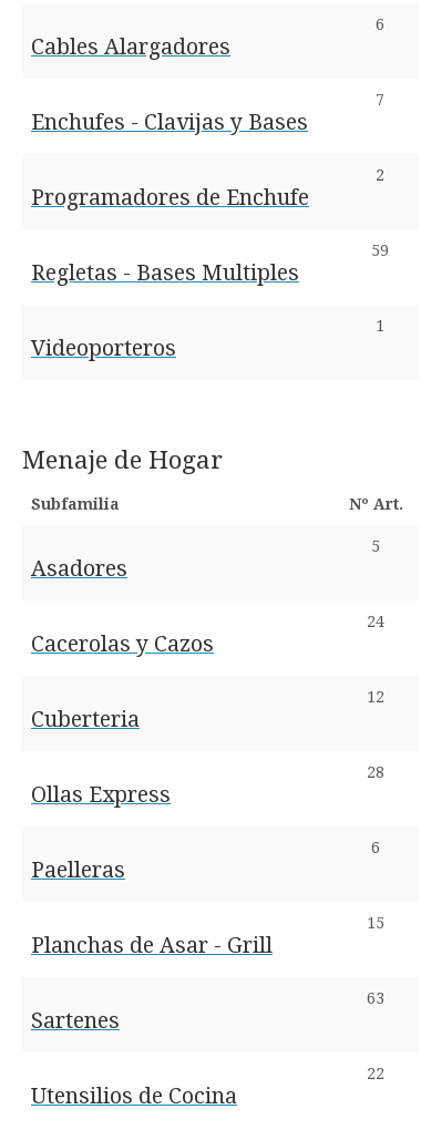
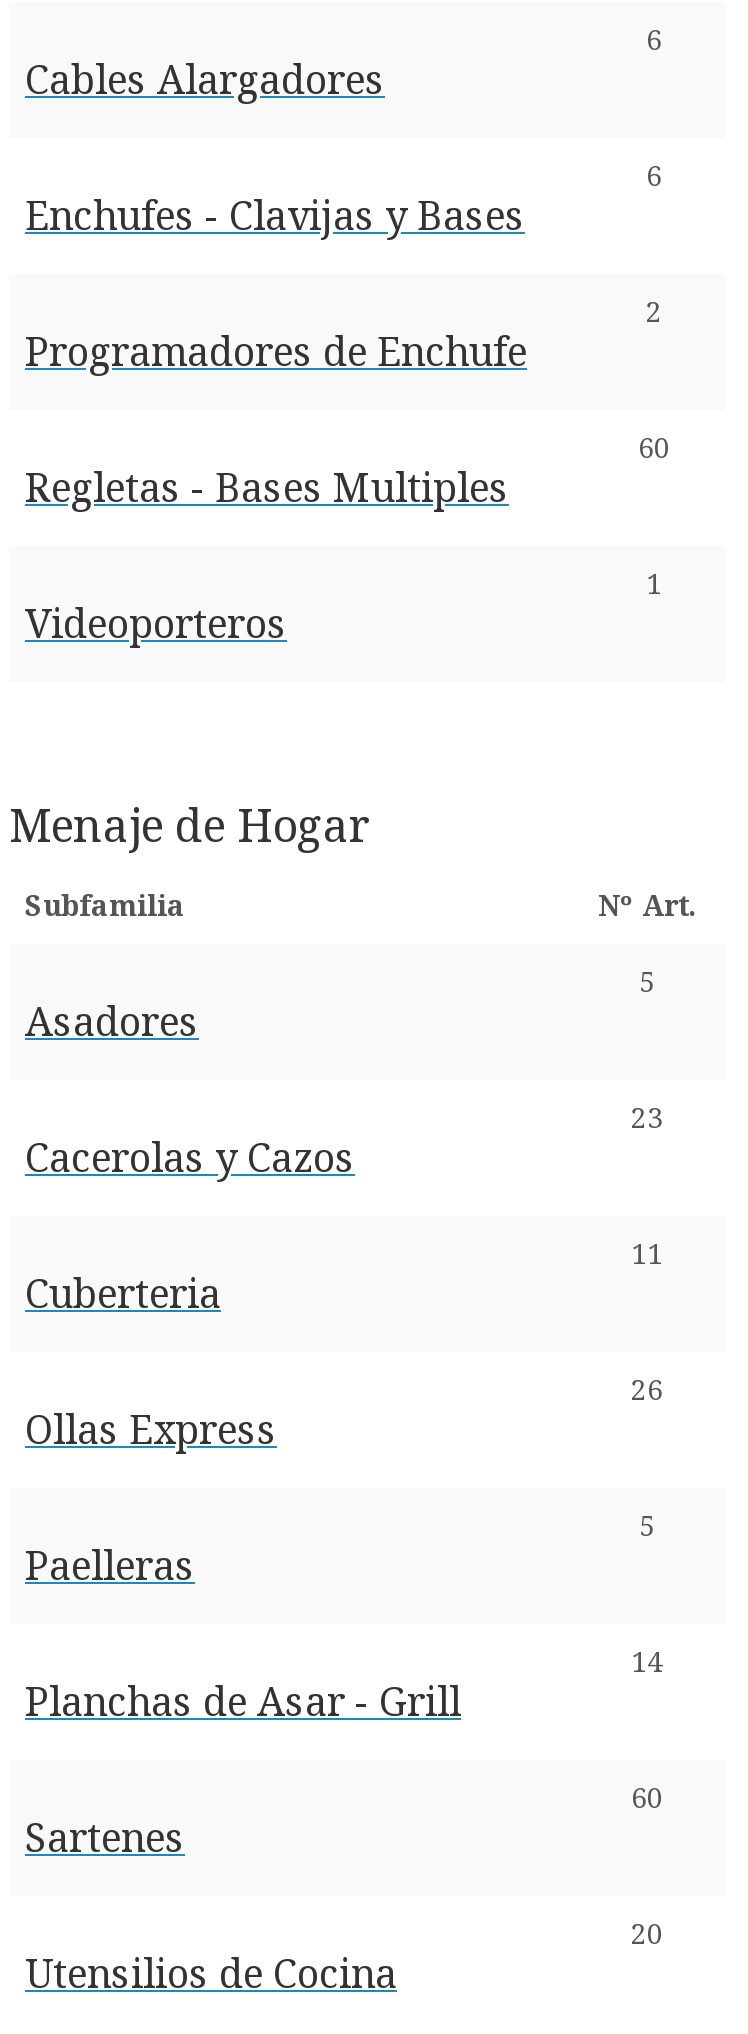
- 7
+ 6

- 59
+ 60

- 24
+ 23

- 12
+ 11

- 28
+ 26

- 6
+ 5

- 15
+ 14

- 63
+ 60

- 22
+ 20
